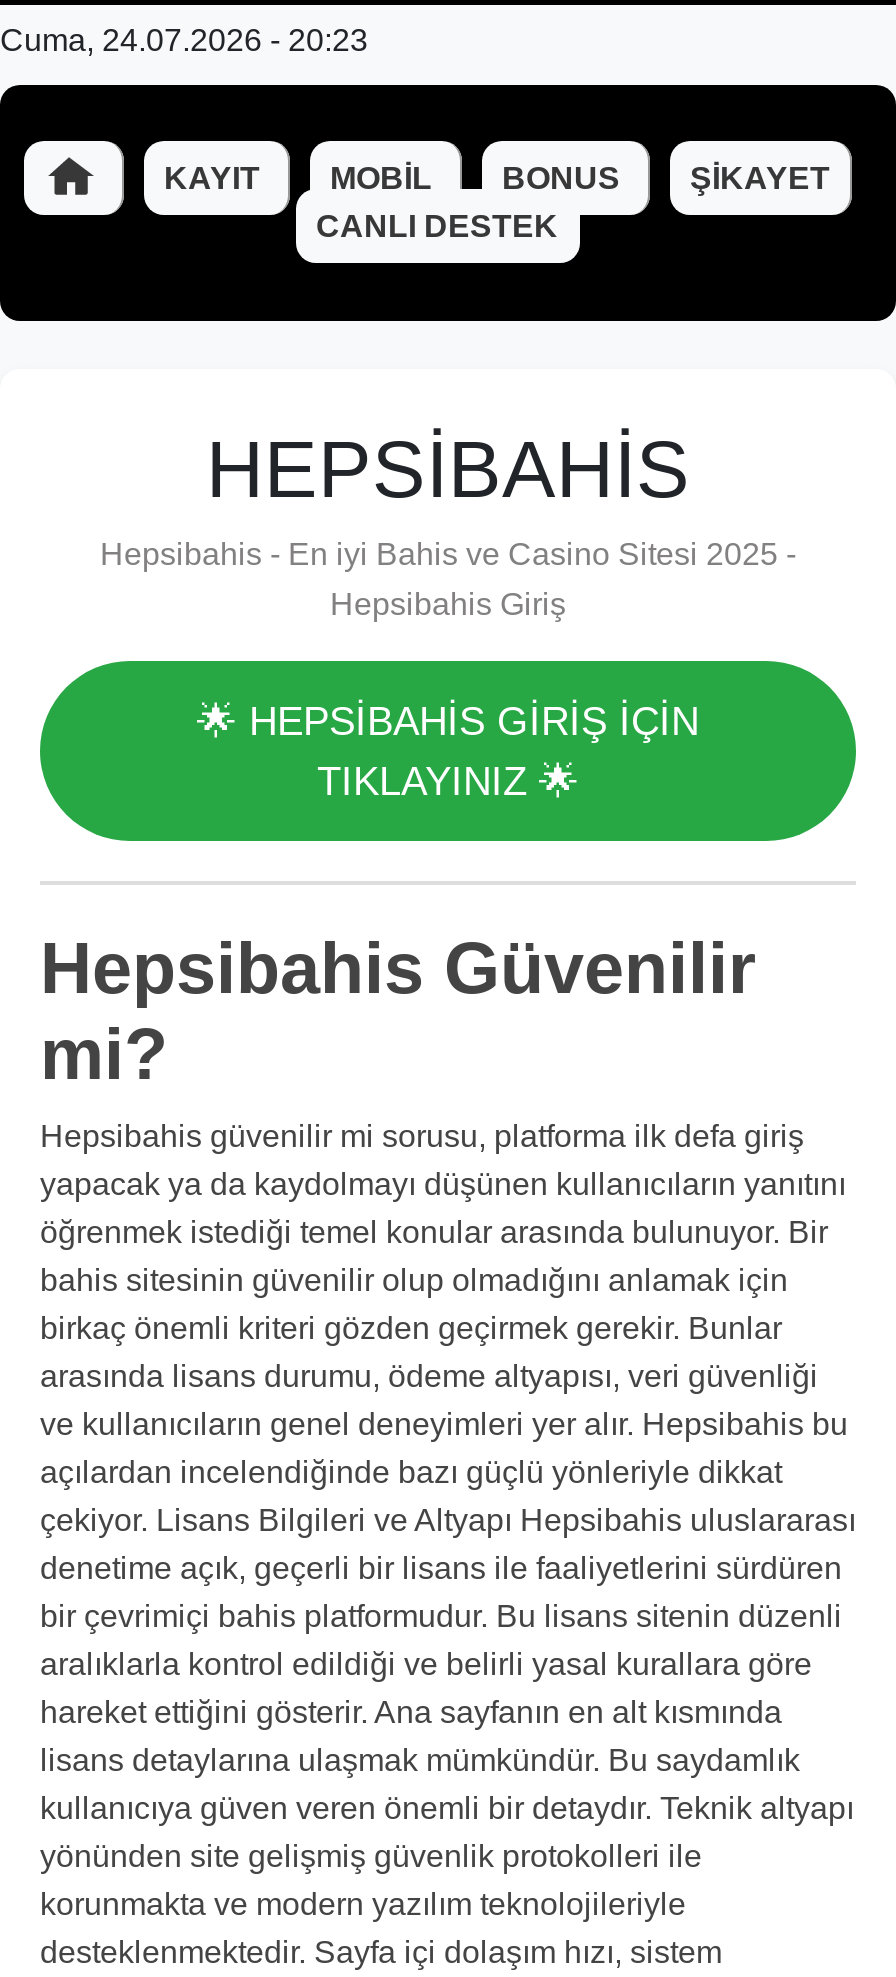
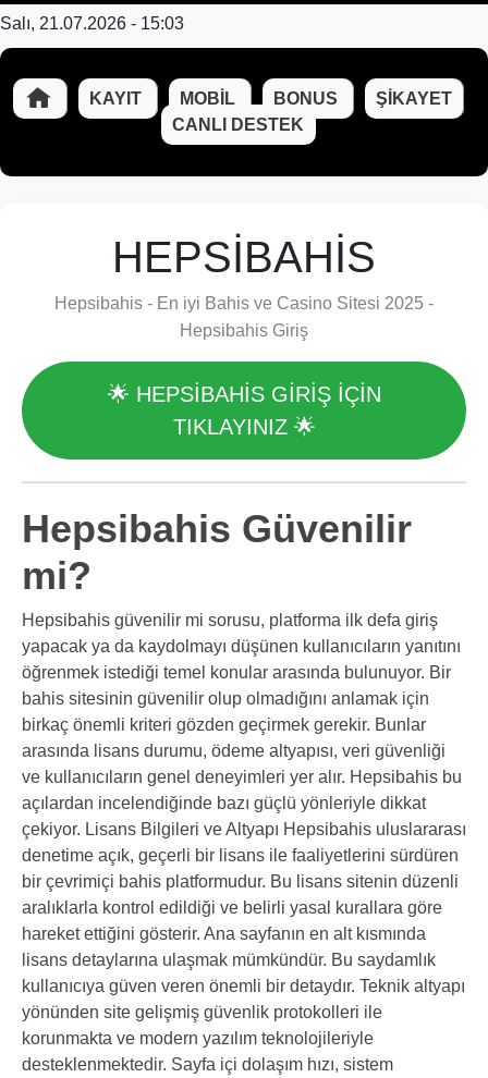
- Cuma, 24.07.2026 - 20:23
+ Salı, 21.07.2026 - 15:03
